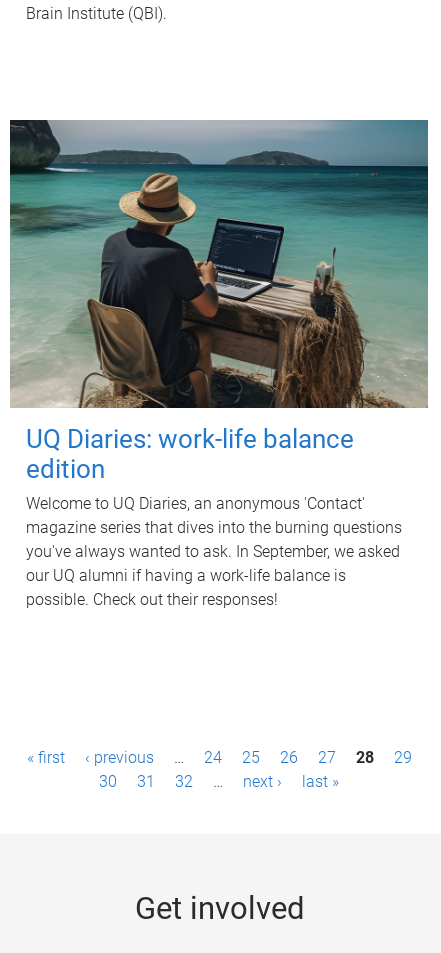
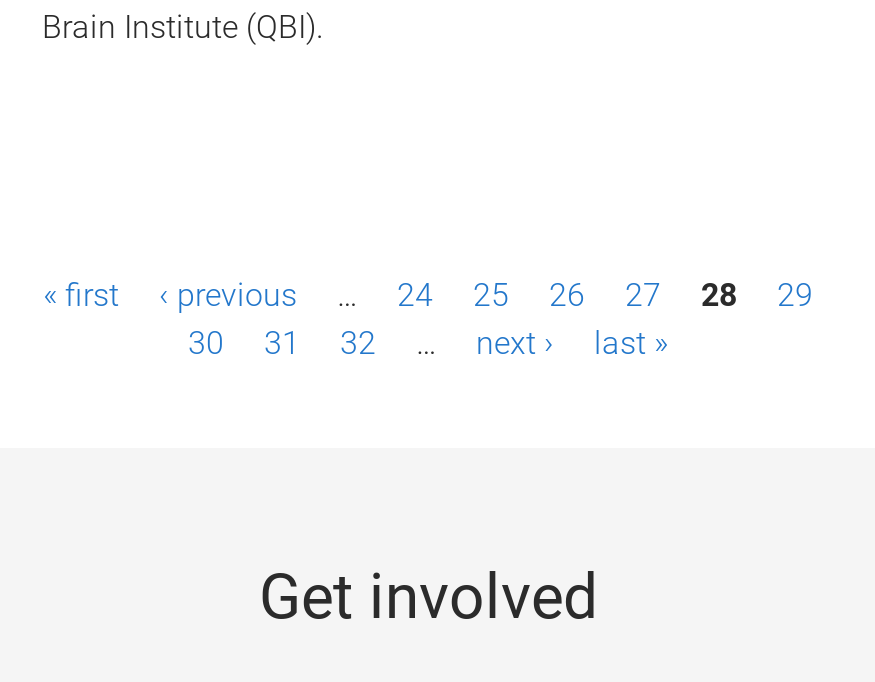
- [image]
- UQ Diaries: work-life balance
- edition
- Welcome to UQ Diaries, an anonymous 'Contact'
- magazine series that dives into the burning questions
- you've always wanted to ask. In September, we asked
- our UQ alumni if having a work-life balance is
- possible. Check out their responses!
